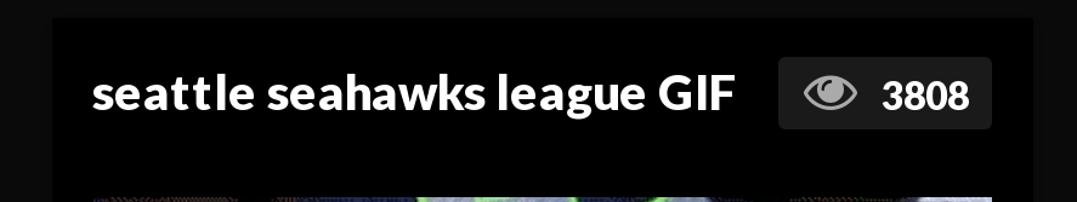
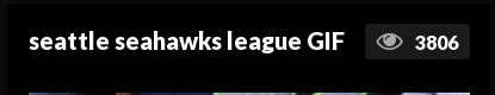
- 3808
+ 3806
